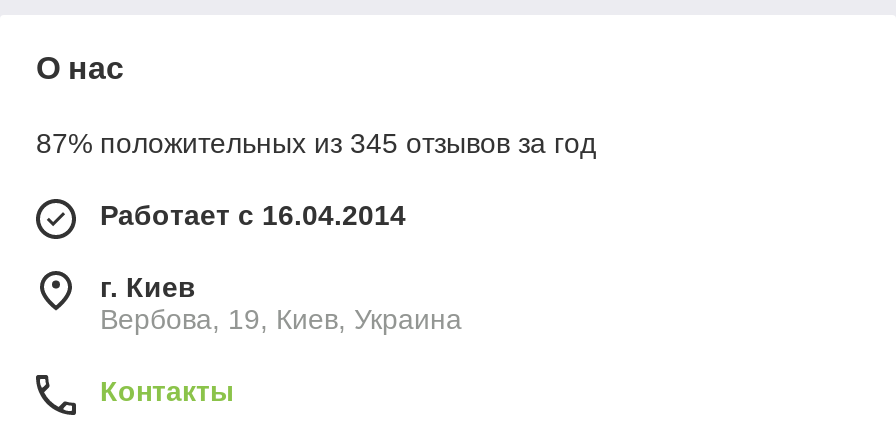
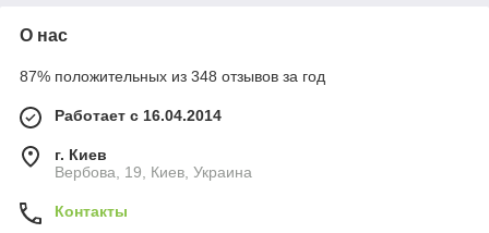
- 87% положительных из 345 отзывов за год
+ 87% положительных из 348 отзывов за год
